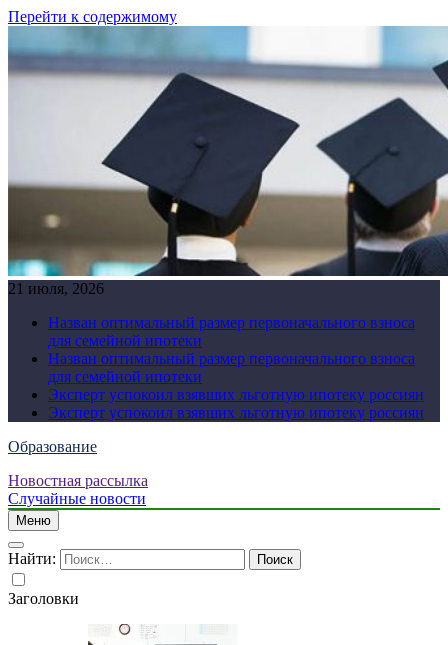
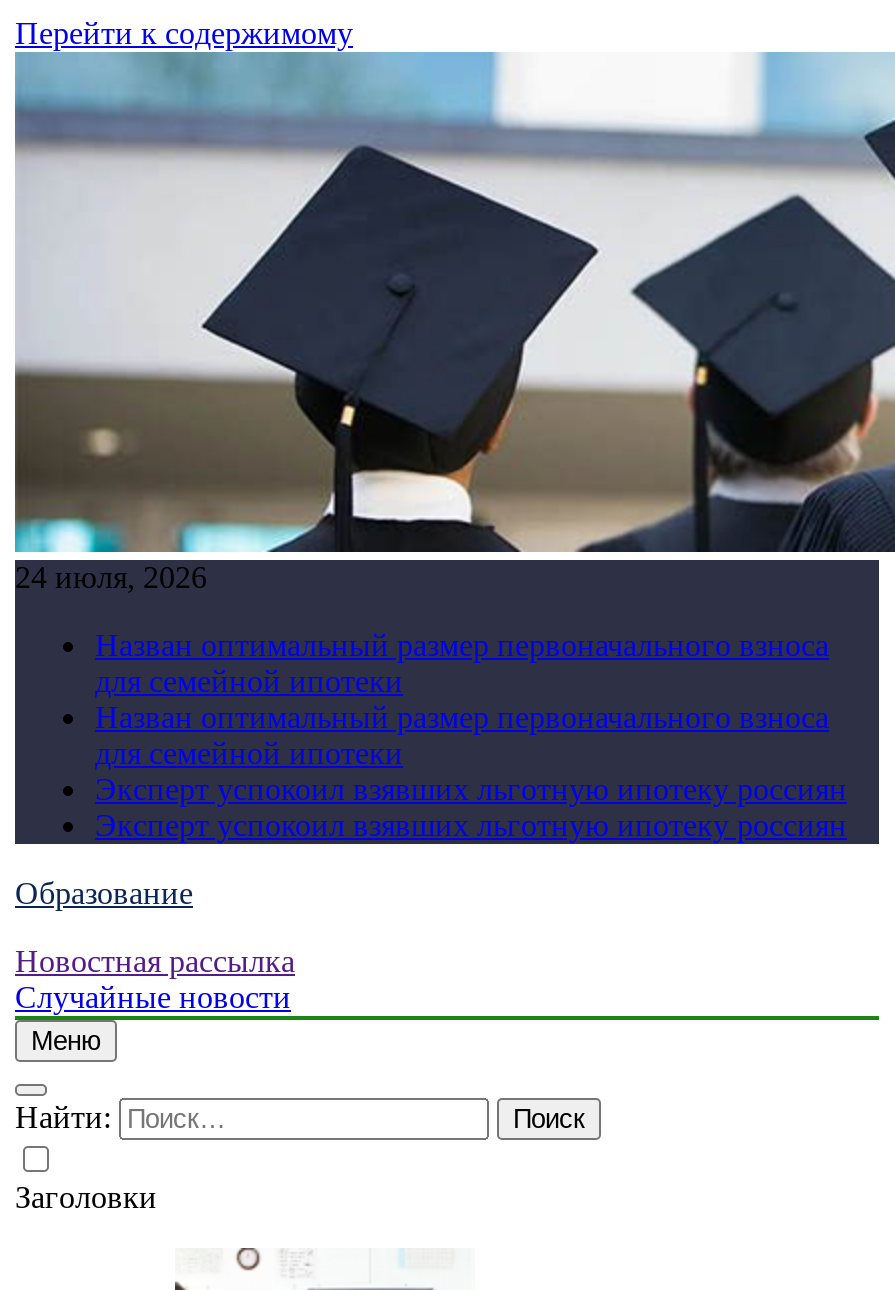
- 21 июля, 2026
+ 24 июля, 2026
